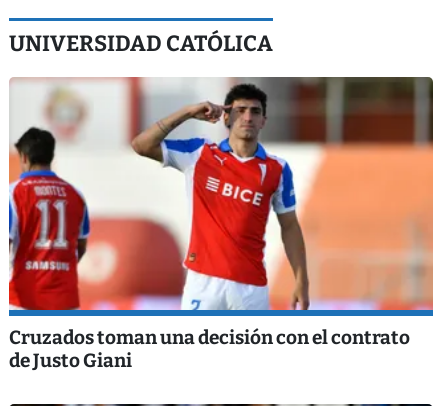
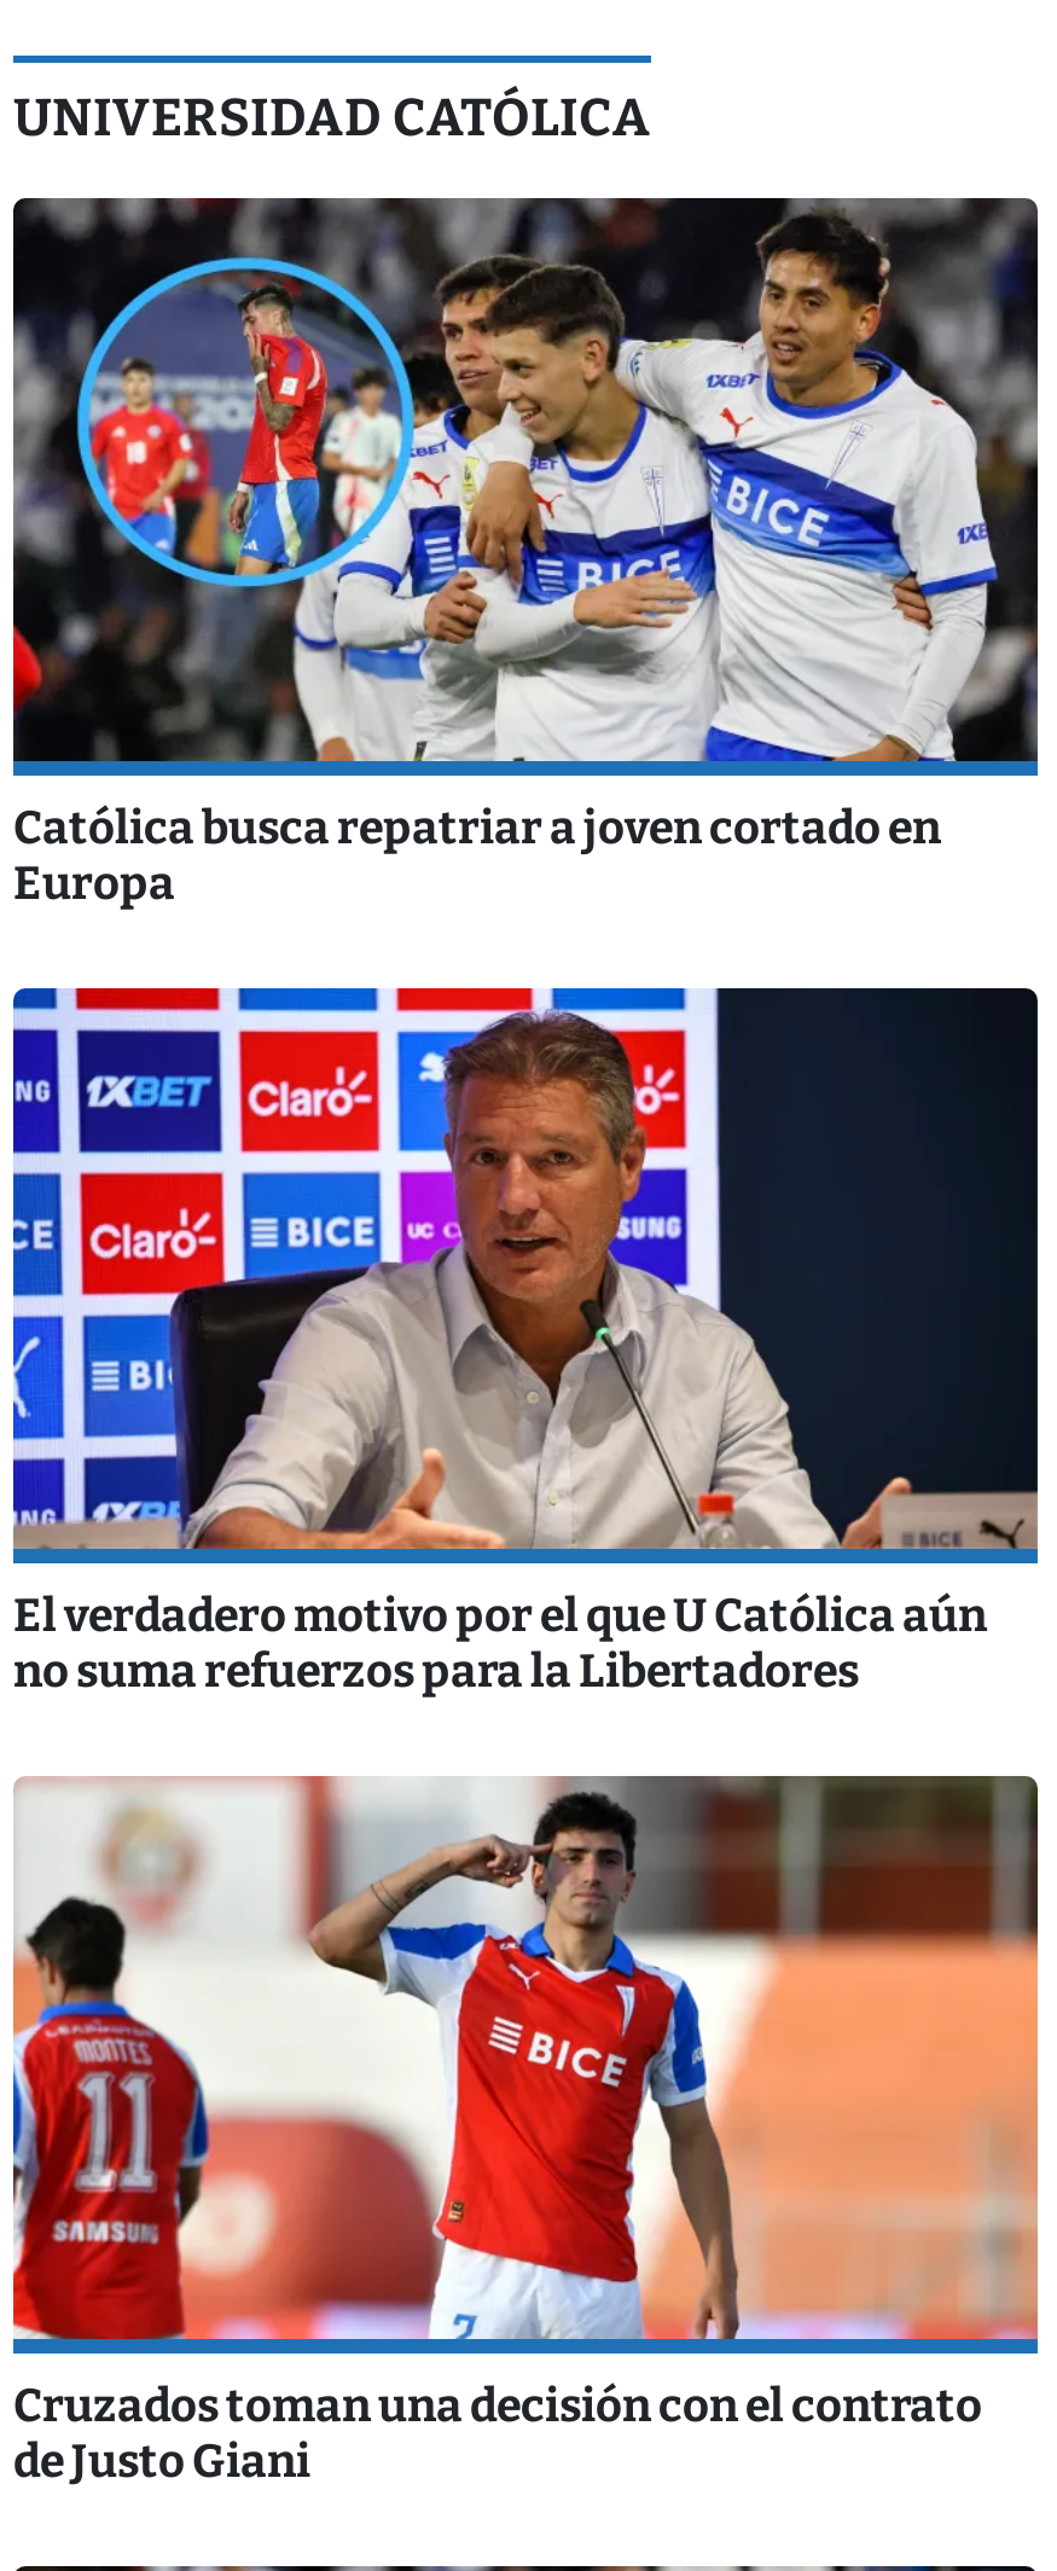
+ [image]
+ Católica busca repatriar a joven cortado en
+ Europa

+ [image]
+ El verdadero motivo por el que U Católica aún
+ no suma refuerzos para la Libertadores
